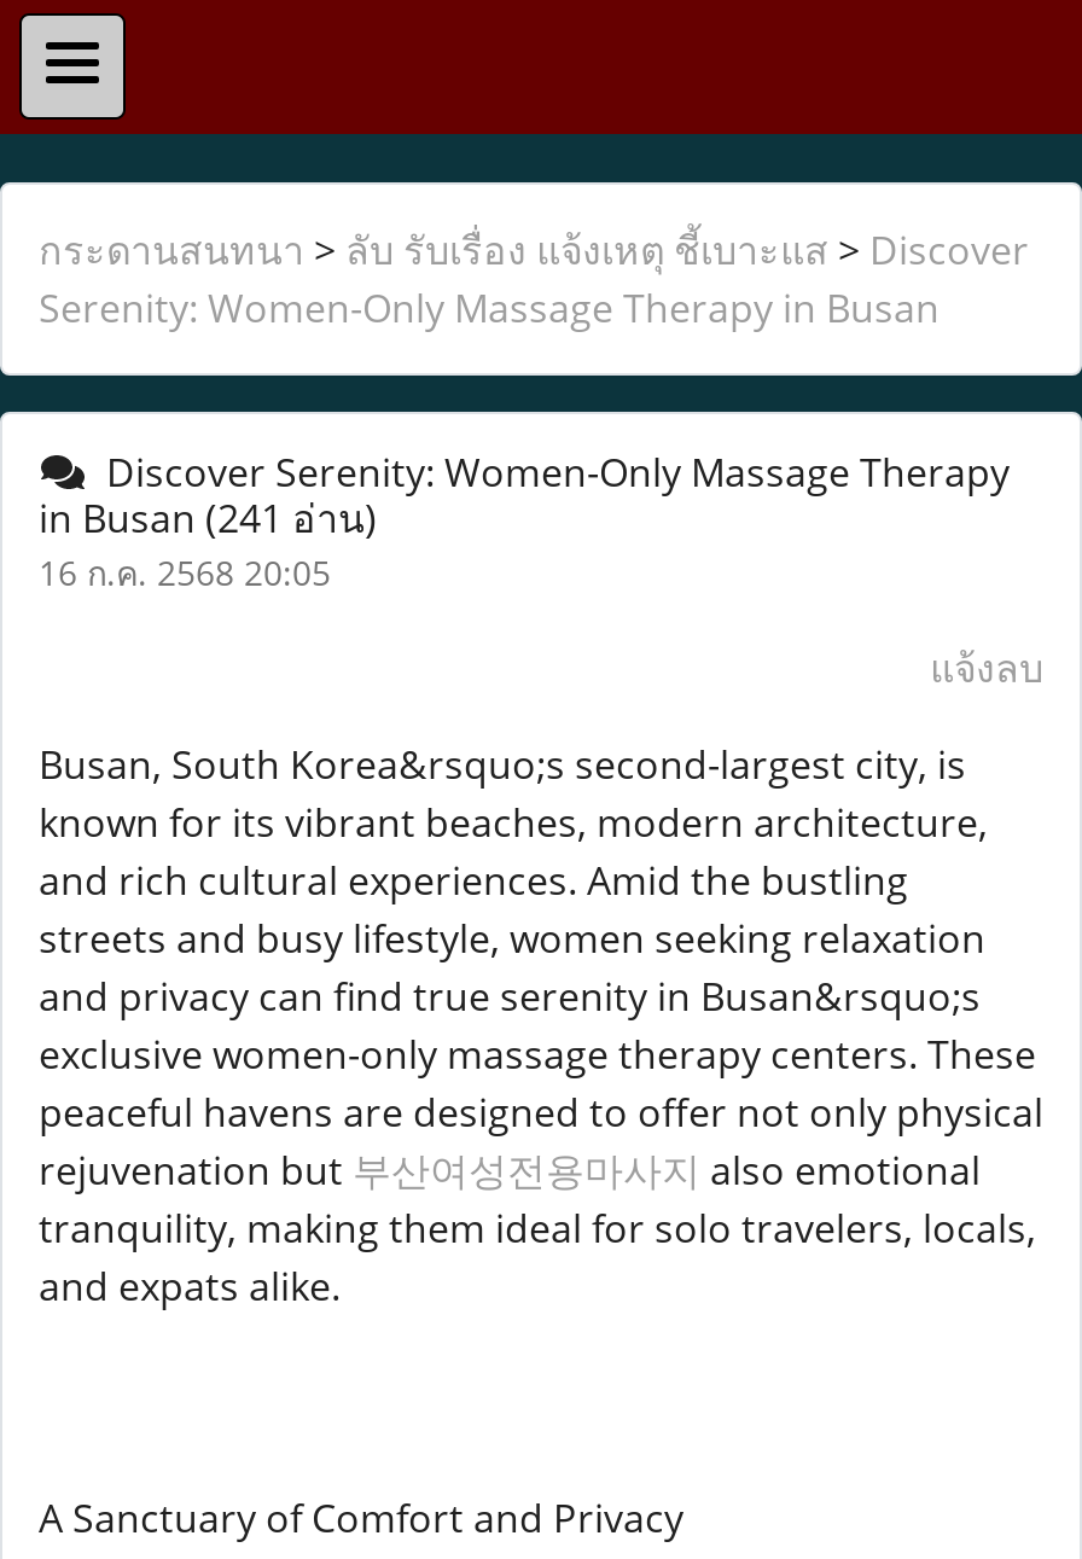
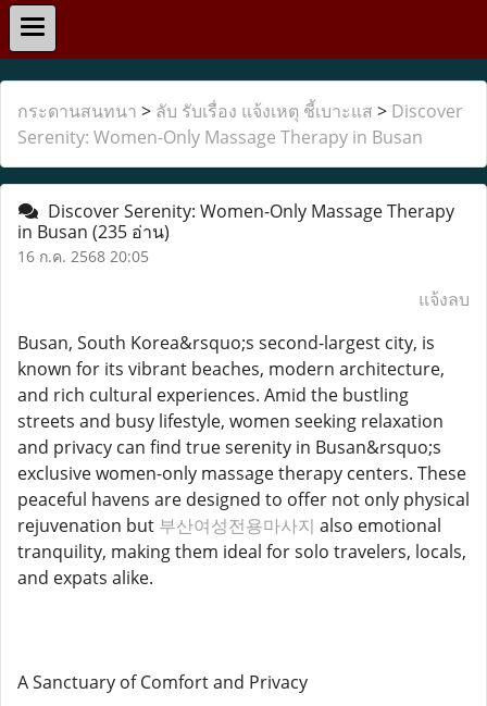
- in Busan (241 อ่าน)
+ in Busan (235 อ่าน)
